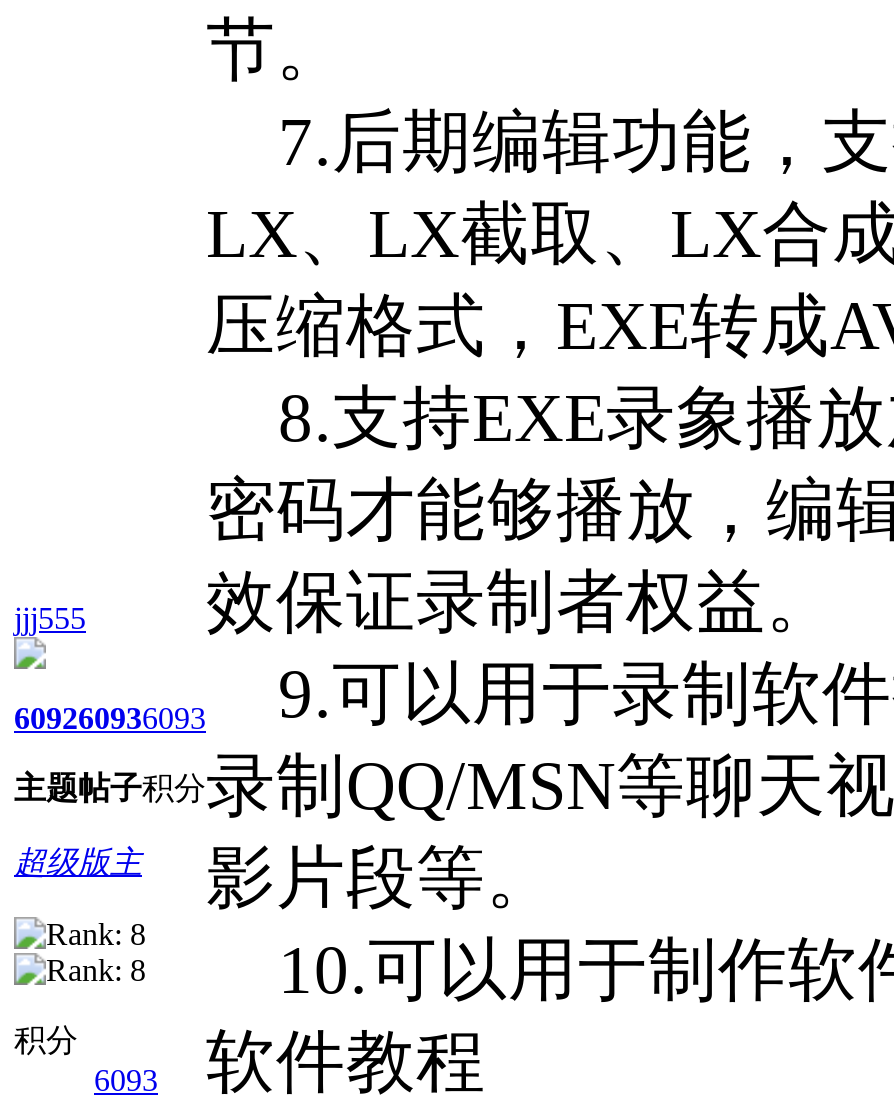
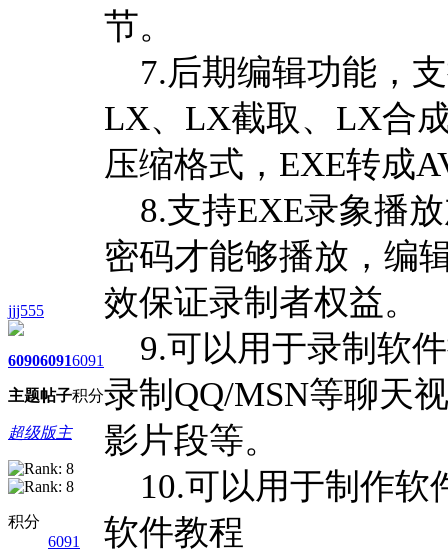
- 6092
+ 6090

- 6093
+ 6091

- 6093
+ 6091

- 6093 软件教程
+ 6091 软件教程
